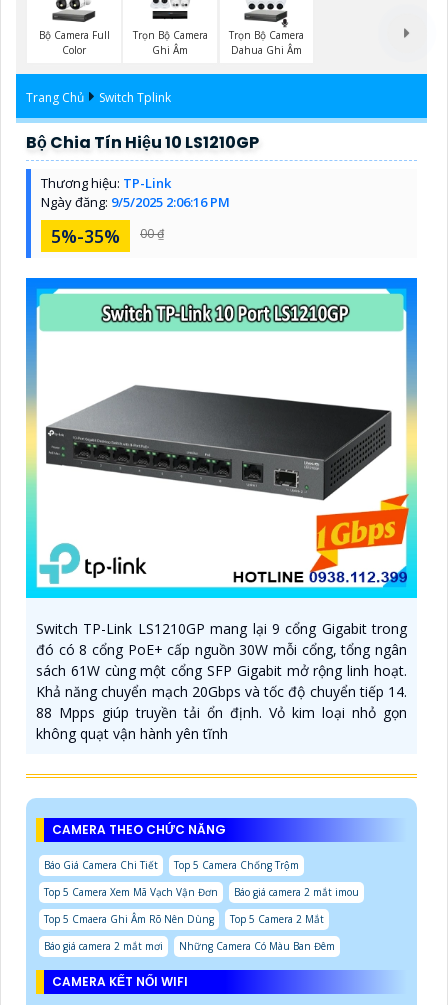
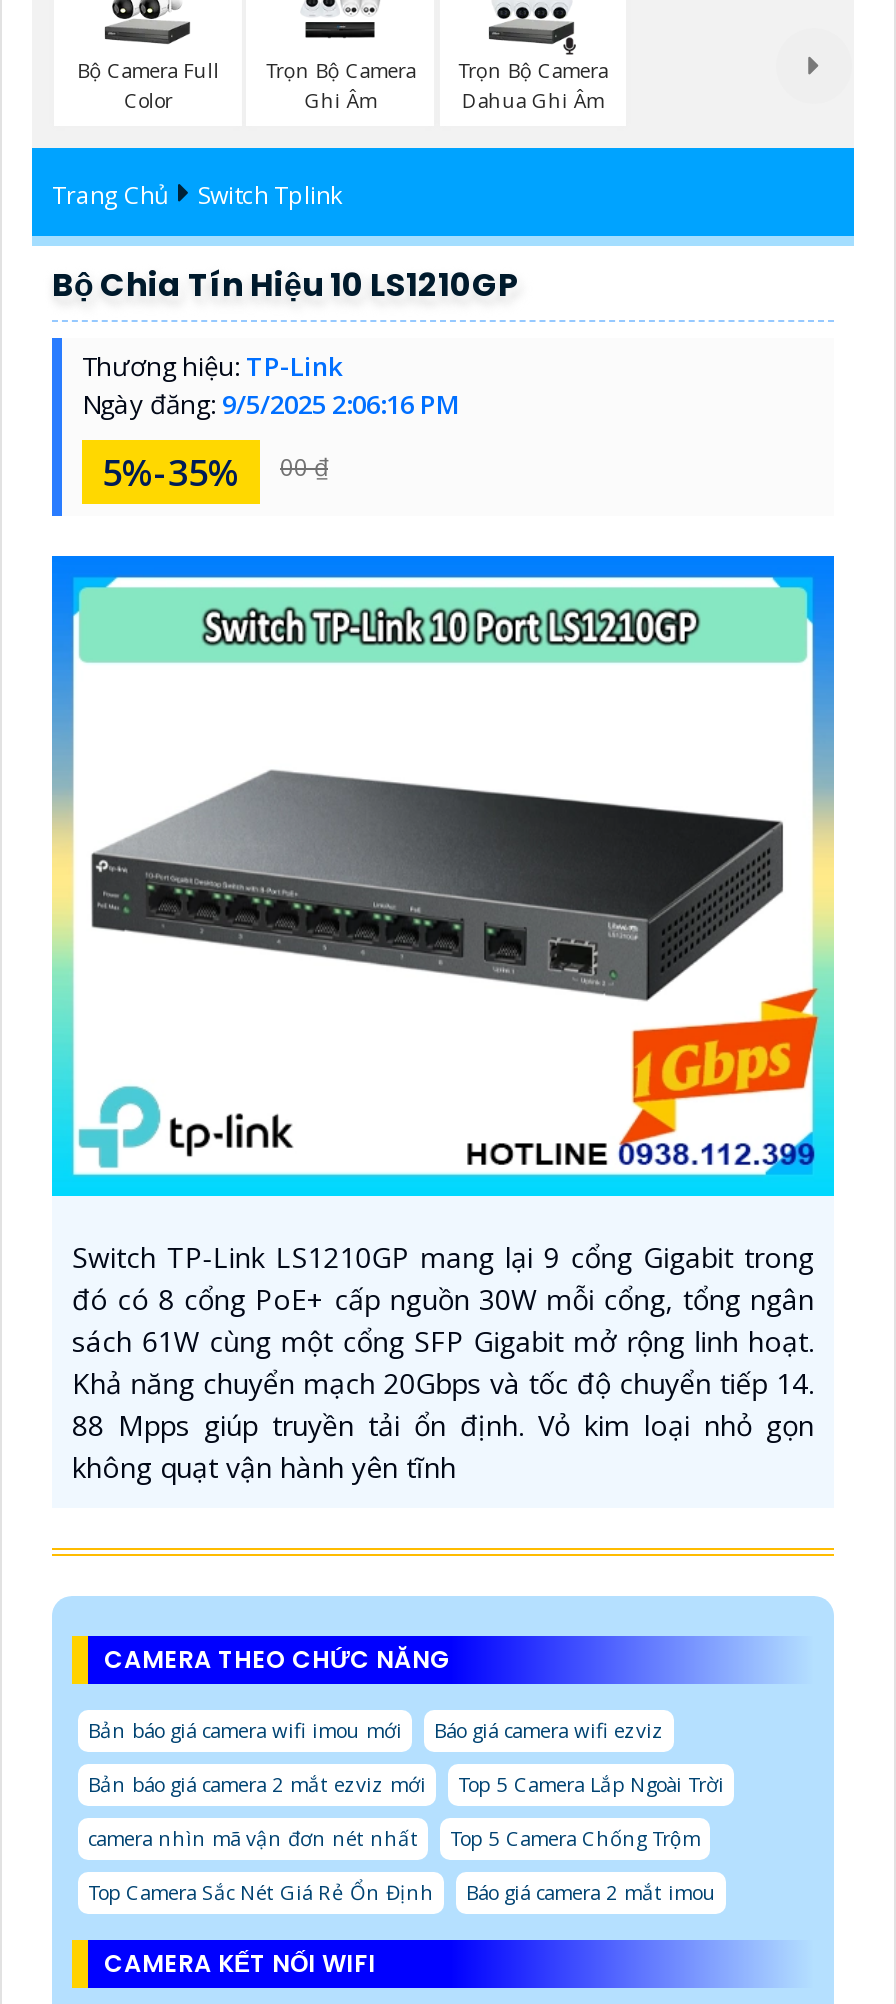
- Báo Giá Camera Chi Tiết
+ Bản báo giá camera wifi imou mới
+ Báo giá camera wifi ezviz
+ Bản báo giá camera 2 mắt ezviz mới
+ Top 5 Camera Lắp Ngoài Trời
+ camera nhìn mã vận đơn nét nhất

moved down: Top 5 Camera Chống Trộm | Báo giá camera 2 mắt imou

- Top 5 Camera Xem Mã Vạch Vận Đơn
+ Top Camera Sắc Nét Giá Rẻ Ổn Định

- Top 5 Cmaera Ghi Âm Rõ Nên Dùng
- Top 5 Camera 2 Mắt
- Báo giá camera 2 mắt mơi
- Những Camera Có Màu Ban Đêm
